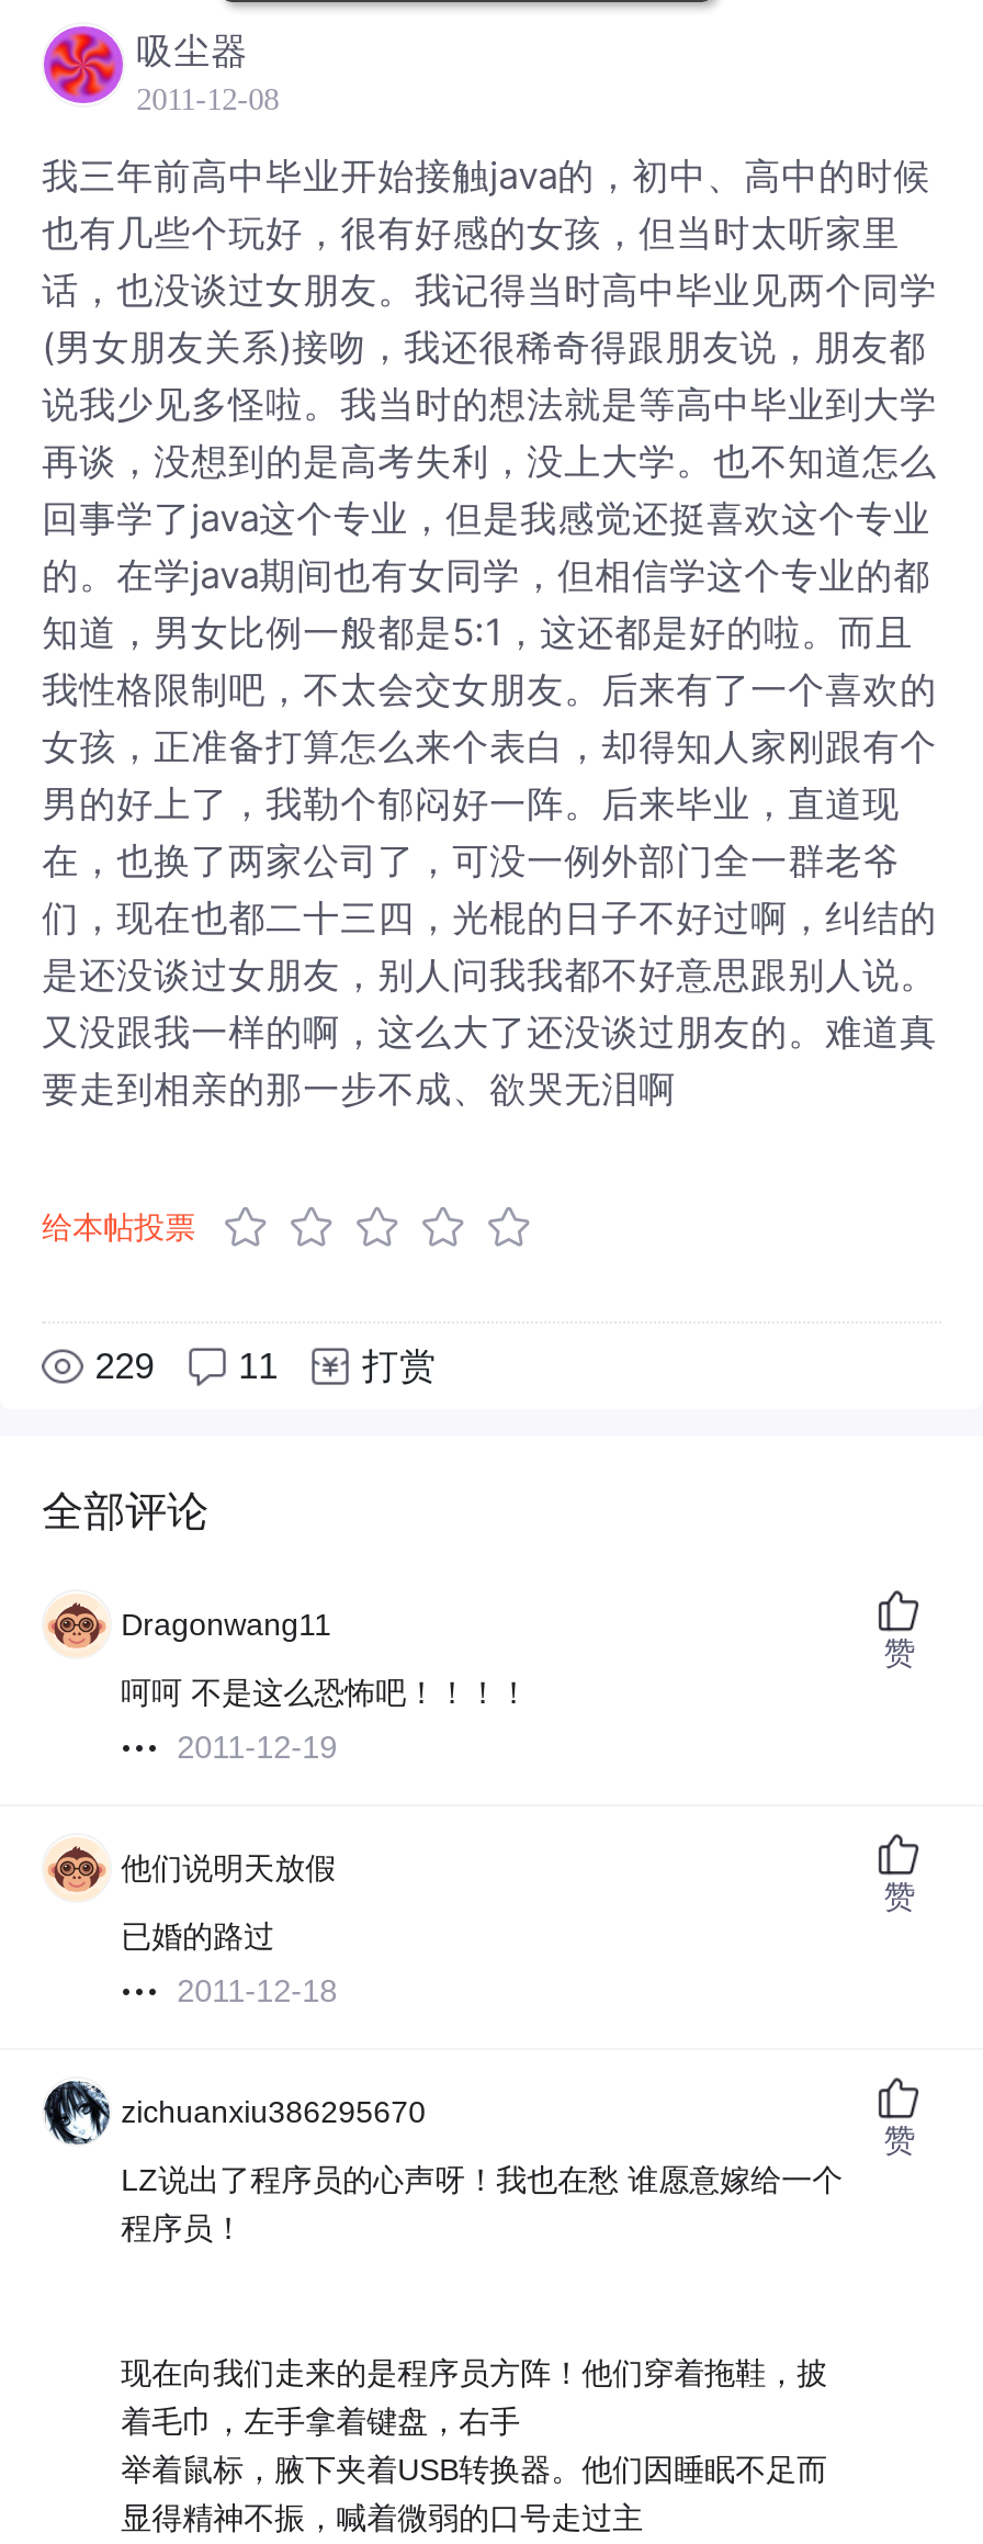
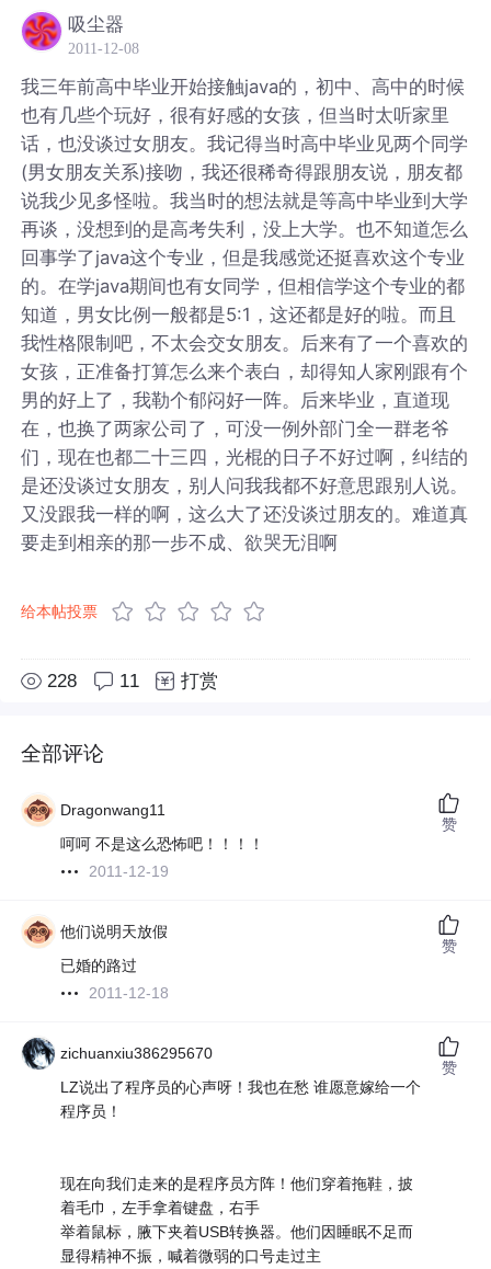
- 229
+ 228
